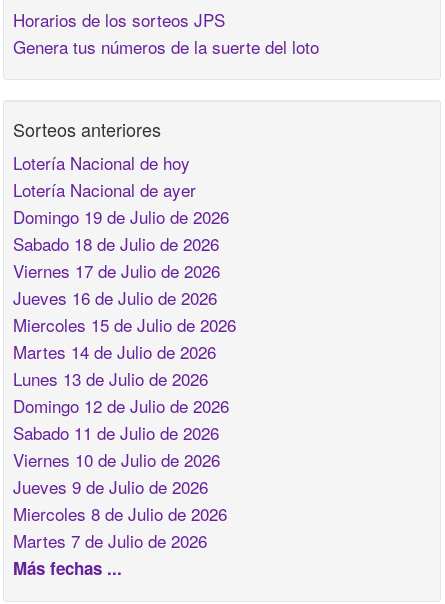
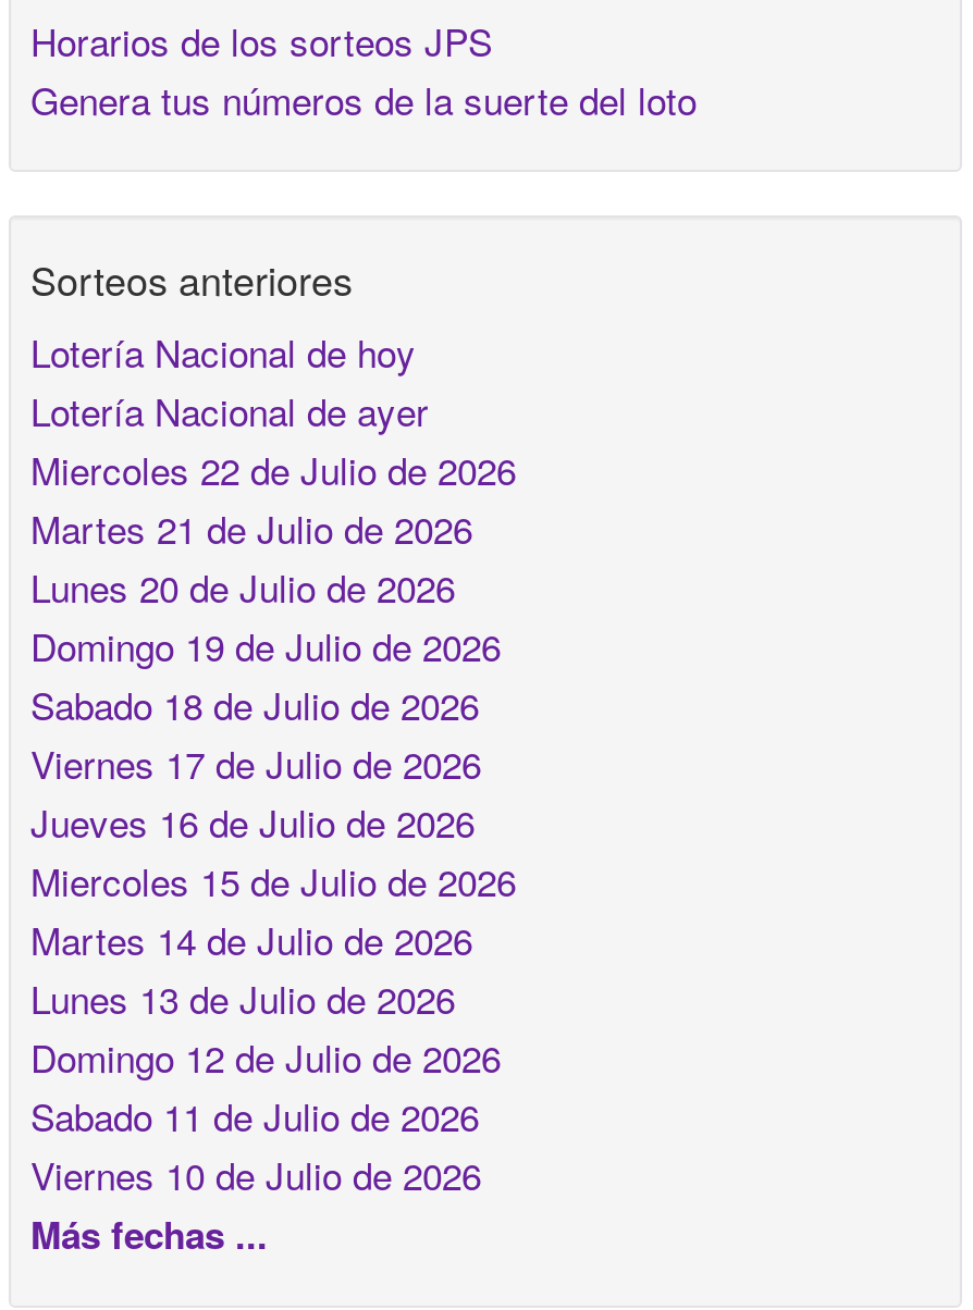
+ Miercoles 22 de Julio de 2026
+ Martes 21 de Julio de 2026
+ Lunes 20 de Julio de 2026

moved down: Domingo 19 de Julio de 2026 | Sabado 18 de Julio de 2026 | Viernes 17 de Julio de 2026 | ... | Sabado 11 de Julio de 2026 | Viernes 10 de Julio de 2026

- Jueves 9 de Julio de 2026
- Miercoles 8 de Julio de 2026
- Martes 7 de Julio de 2026
